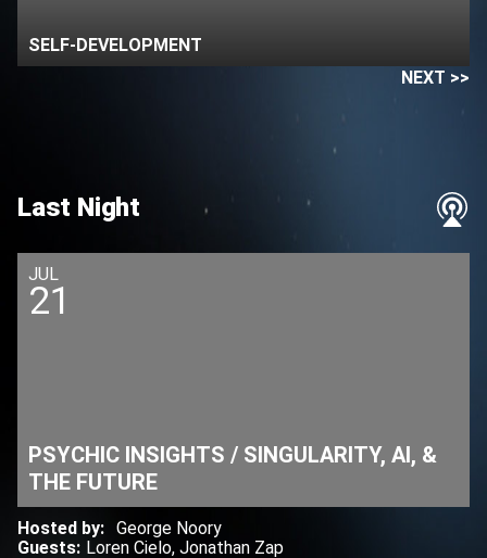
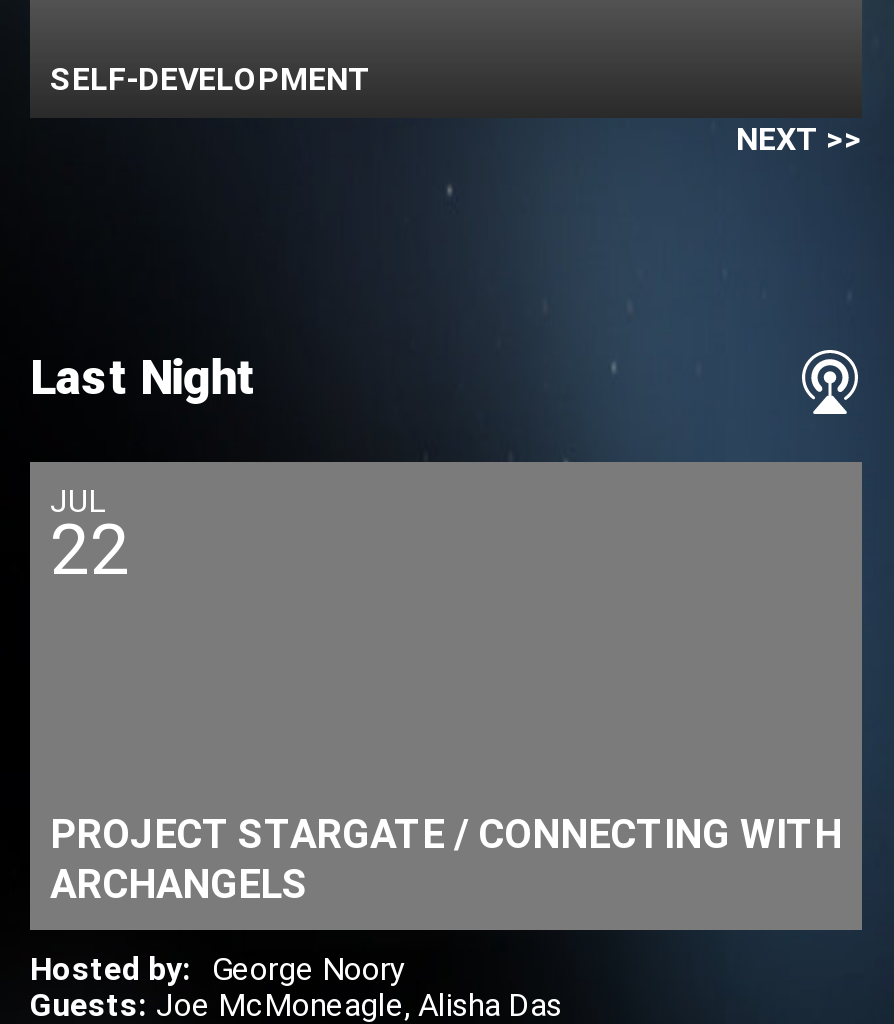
- 21
+ 22

- PSYCHIC INSIGHTS / SINGULARITY, AI, &
- THE FUTURE
+ PROJECT STARGATE / CONNECTING WITH
+ ARCHANGELS

- Guests: Loren Cielo, Jonathan Zap
+ Guests: Joe McMoneagle, Alisha Das
